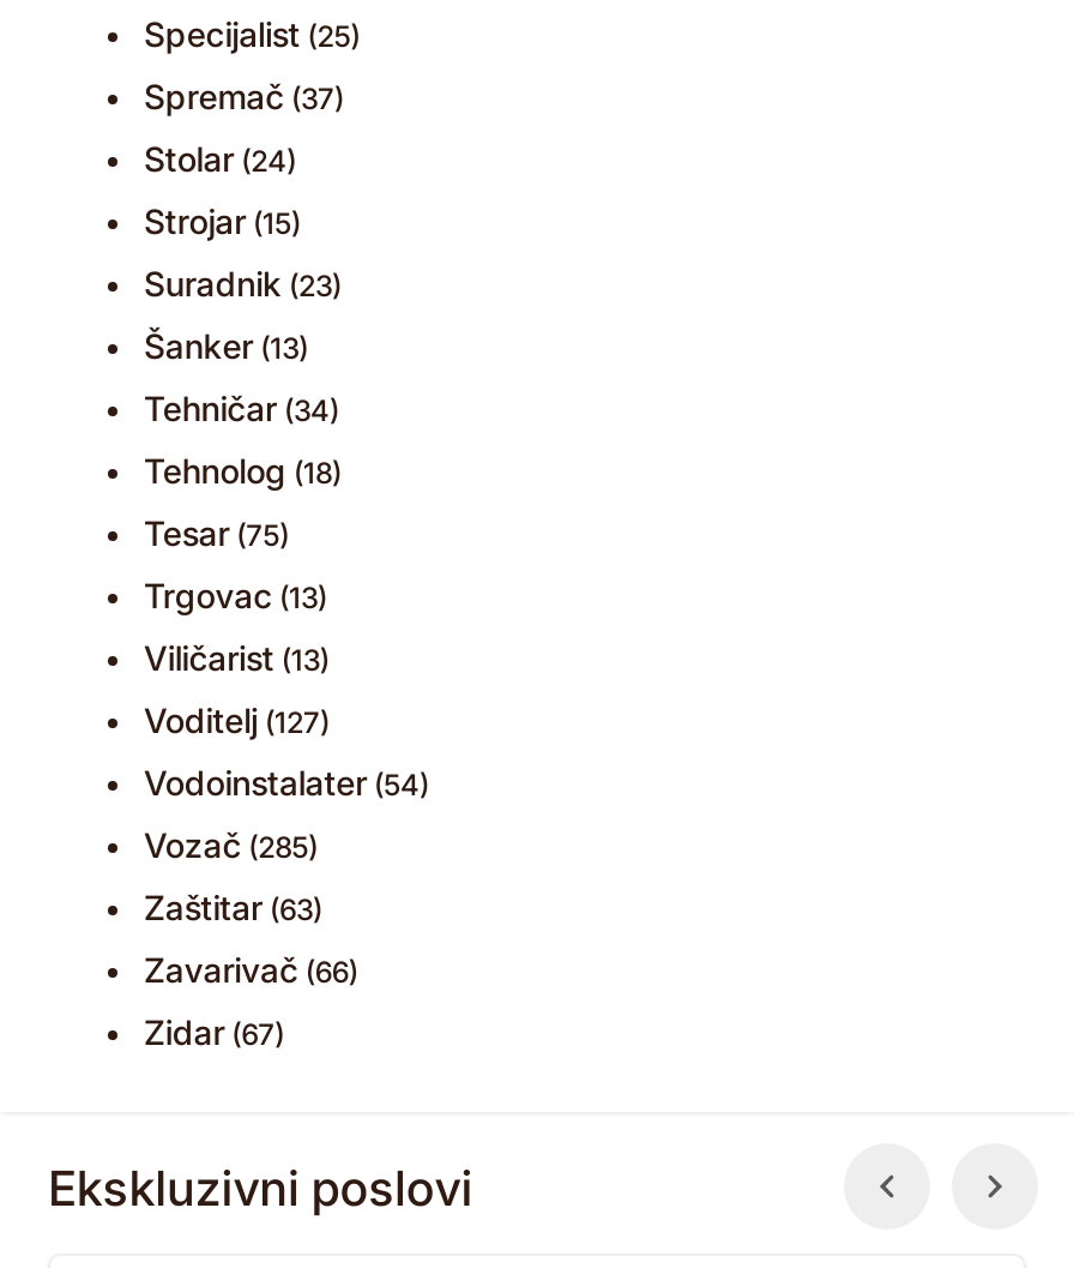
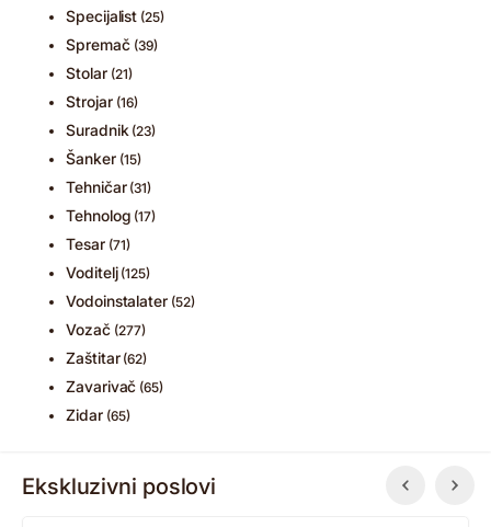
- Spremač (37)
+ Spremač (39)

- Stolar (24)
+ Stolar (21)

- Strojar (15)
+ Strojar (16)

- Šanker (13)
- Tehničar (34)
- Tehnolog (18)
- Tesar (75)
- Trgovac (13)
- Viličarist (13)
- Voditelj (127)
- Vodoinstalater (54)
- Vozač (285)
- Zaštitar (63)
- Zavarivač (66)
- Zidar (67)
+ Šanker (15)
+ Tehničar (31)
+ Tehnolog (17)
+ Tesar (71)
+ Voditelj (125)
+ Vodoinstalater (52)
+ Vozač (277)
+ Zaštitar (62)
+ Zavarivač (65)
+ Zidar (65)
